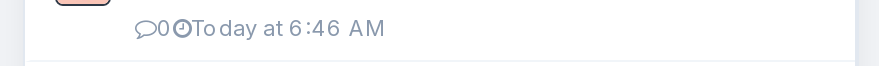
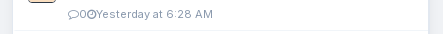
- Today at 6:46 AM
+ Yesterday at 6:28 AM
